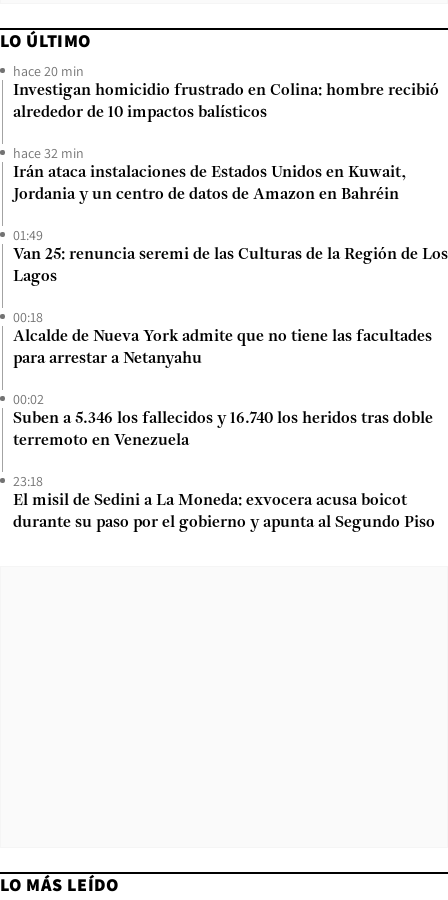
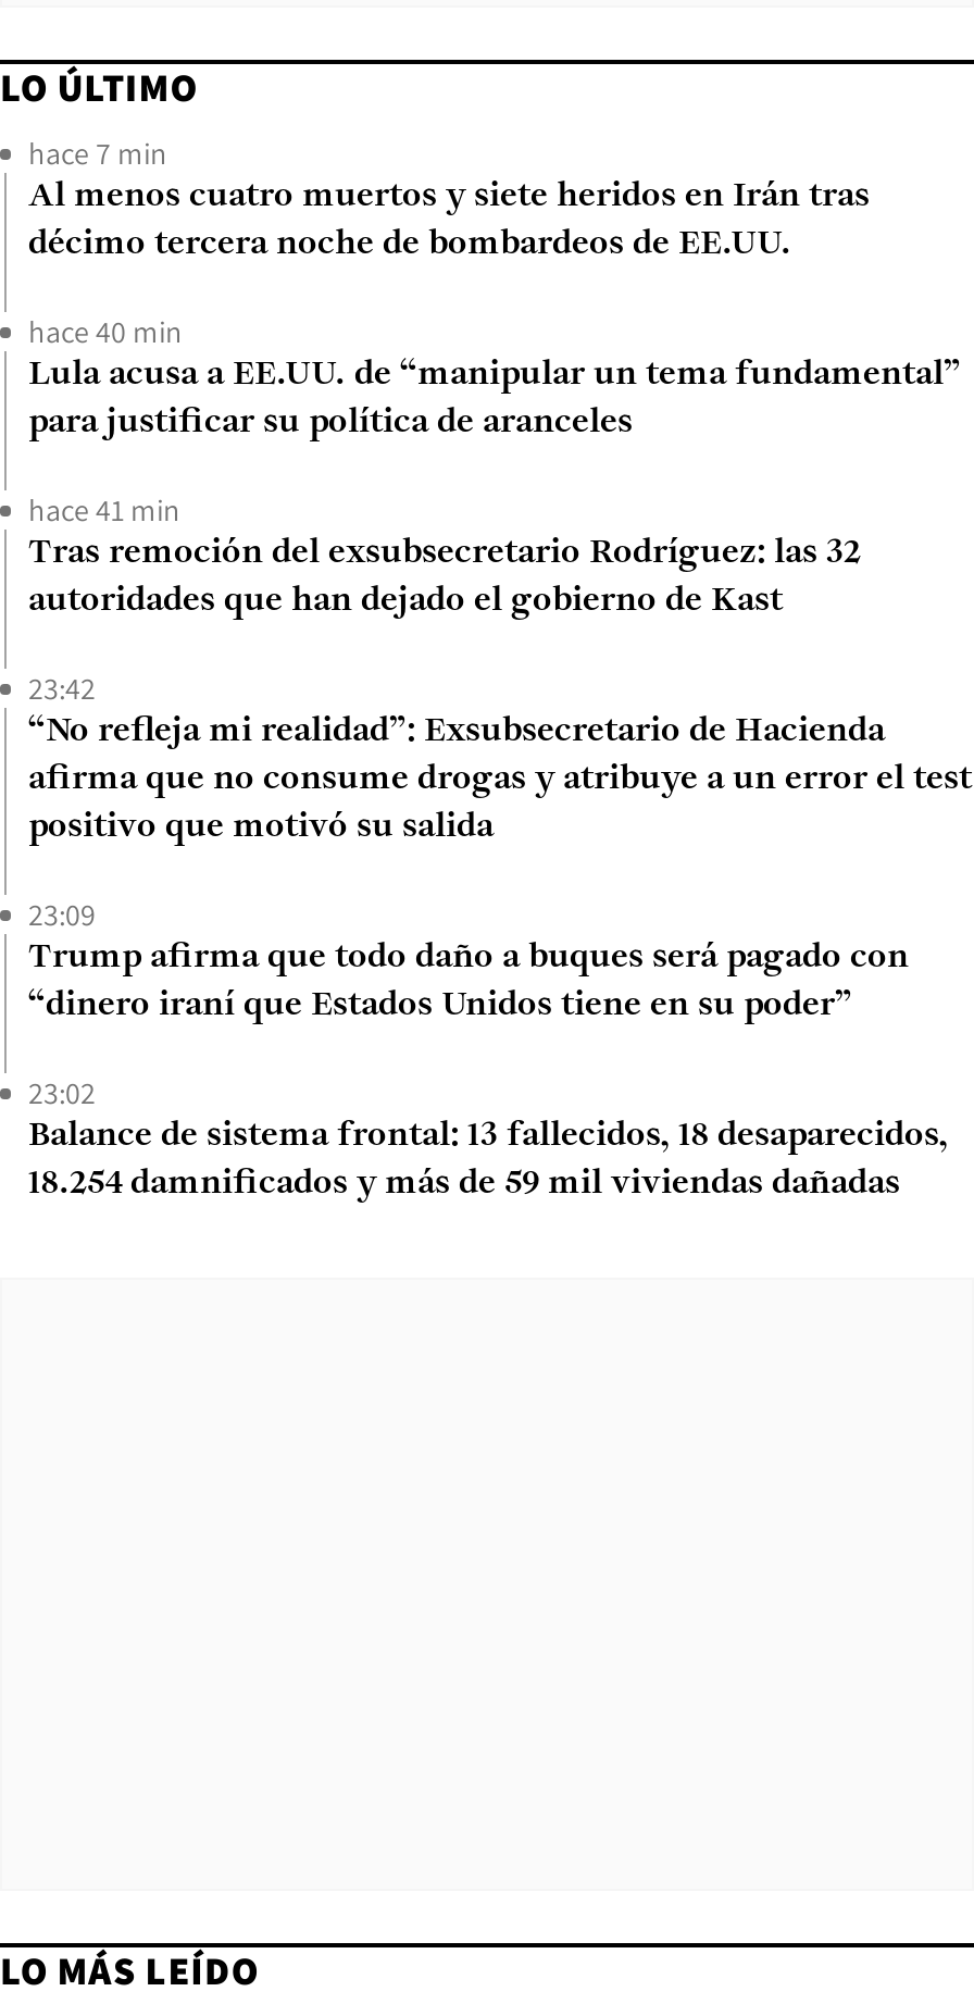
- hace 20 min
- Investigan homicidio frustrado en Colina: hombre recibió
- alrededor de 10 impactos balísticos
+ hace 7 min
+ Al menos cuatro muertos y siete heridos en Irán tras
+ décimo tercera noche de bombardeos de EE.UU.

- hace 32 min
- Irán ataca instalaciones de Estados Unidos en Kuwait,
- Jordania y un centro de datos de Amazon en Bahréin
+ hace 40 min
+ Lula acusa a EE.UU. de “manipular un tema fundamental”
+ para justificar su política de aranceles

- 01:49
- Van 25: renuncia seremi de las Culturas de la Región de Los
- Lagos
+ hace 41 min
+ Tras remoción del exsubsecretario Rodríguez: las 32
+ autoridades que han dejado el gobierno de Kast

- 00:18
- Alcalde de Nueva York admite que no tiene las facultades
- para arrestar a Netanyahu
+ 23:42
+ “No refleja mi realidad”: Exsubsecretario de Hacienda
+ afirma que no consume drogas y atribuye a un error el test
+ positivo que motivó su salida

- 00:02
- Suben a 5.346 los fallecidos y 16.740 los heridos tras doble
- terremoto en Venezuela
+ 23:09
+ Trump afirma que todo daño a buques será pagado con
+ “dinero iraní que Estados Unidos tiene en su poder”

- 23:18
- El misil de Sedini a La Moneda: exvocera acusa boicot
- durante su paso por el gobierno y apunta al Segundo Piso
+ 23:02
+ Balance de sistema frontal: 13 fallecidos, 18 desaparecidos,
+ 18.254 damnificados y más de 59 mil viviendas dañadas
